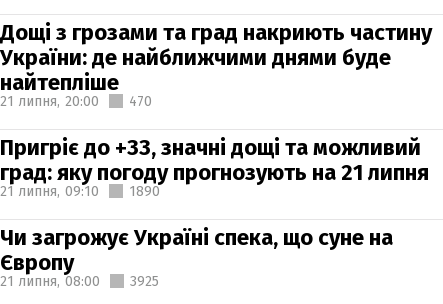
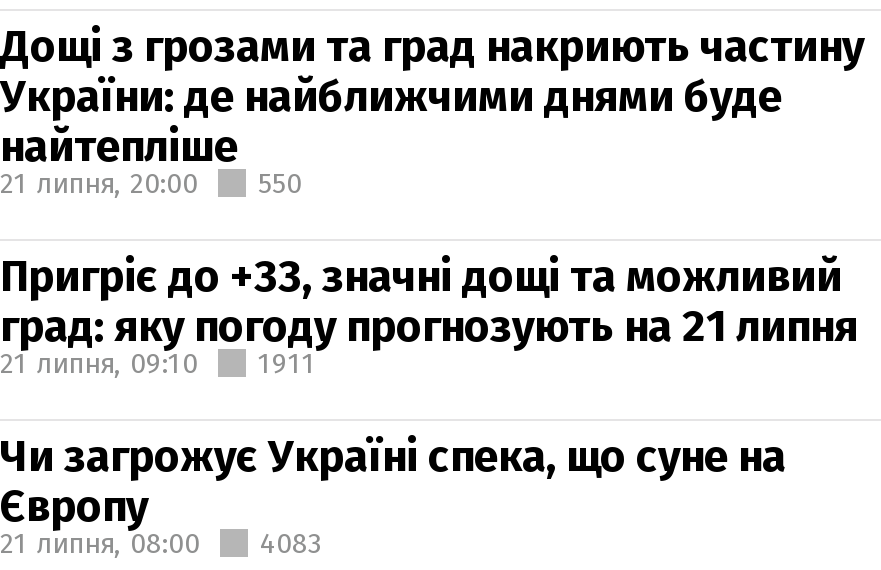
- 21 липня, 20:00 470
+ 21 липня, 20:00 550

- 1890
+ 1911

- 21 липня, 08:00 3925
+ 21 липня, 08:00 4083
